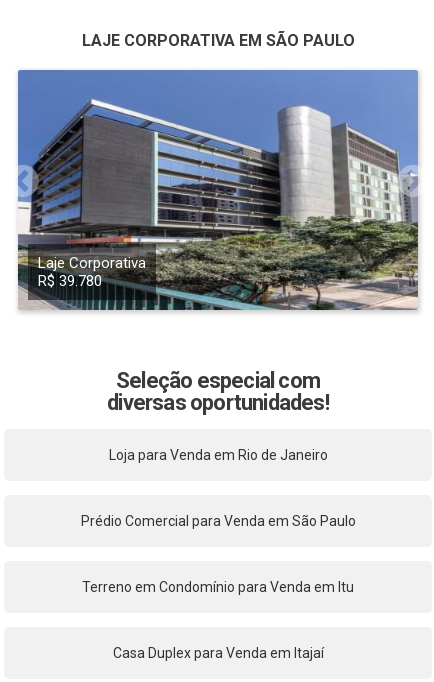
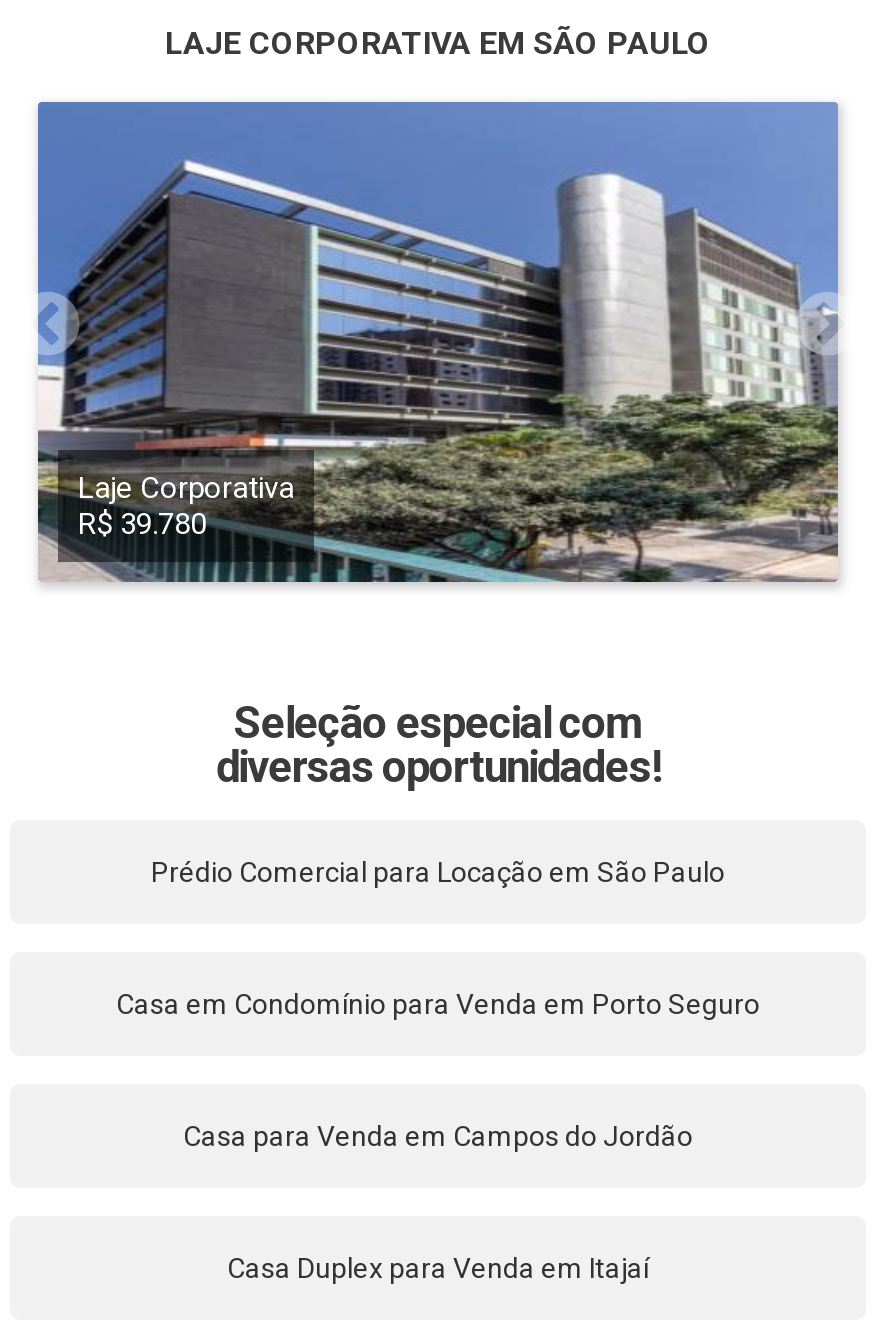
- Loja para Venda em Rio de Janeiro
+ Prédio Comercial para Locação em São Paulo

- Prédio Comercial para Venda em São Paulo
+ Casa em Condomínio para Venda em Porto Seguro

- Terreno em Condomínio para Venda em Itu
+ Casa para Venda em Campos do Jordão
